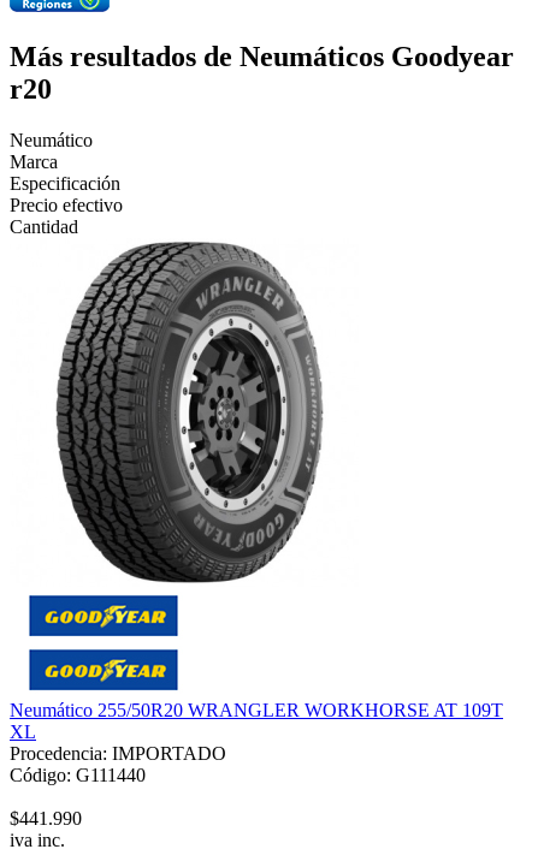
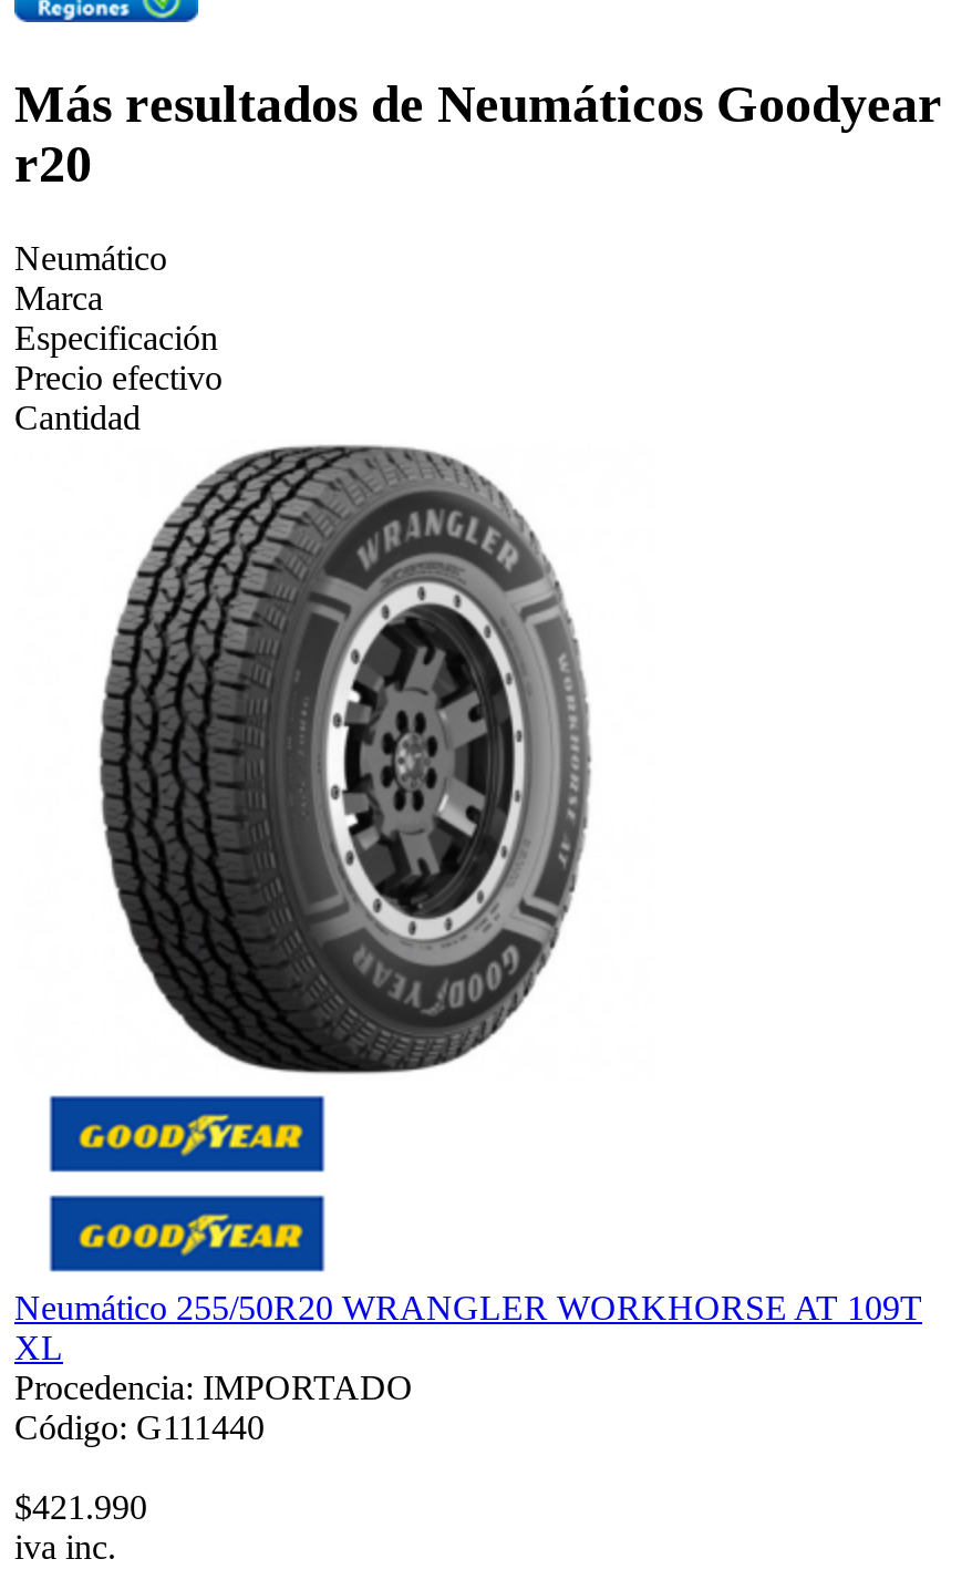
- $441.990
+ $421.990
